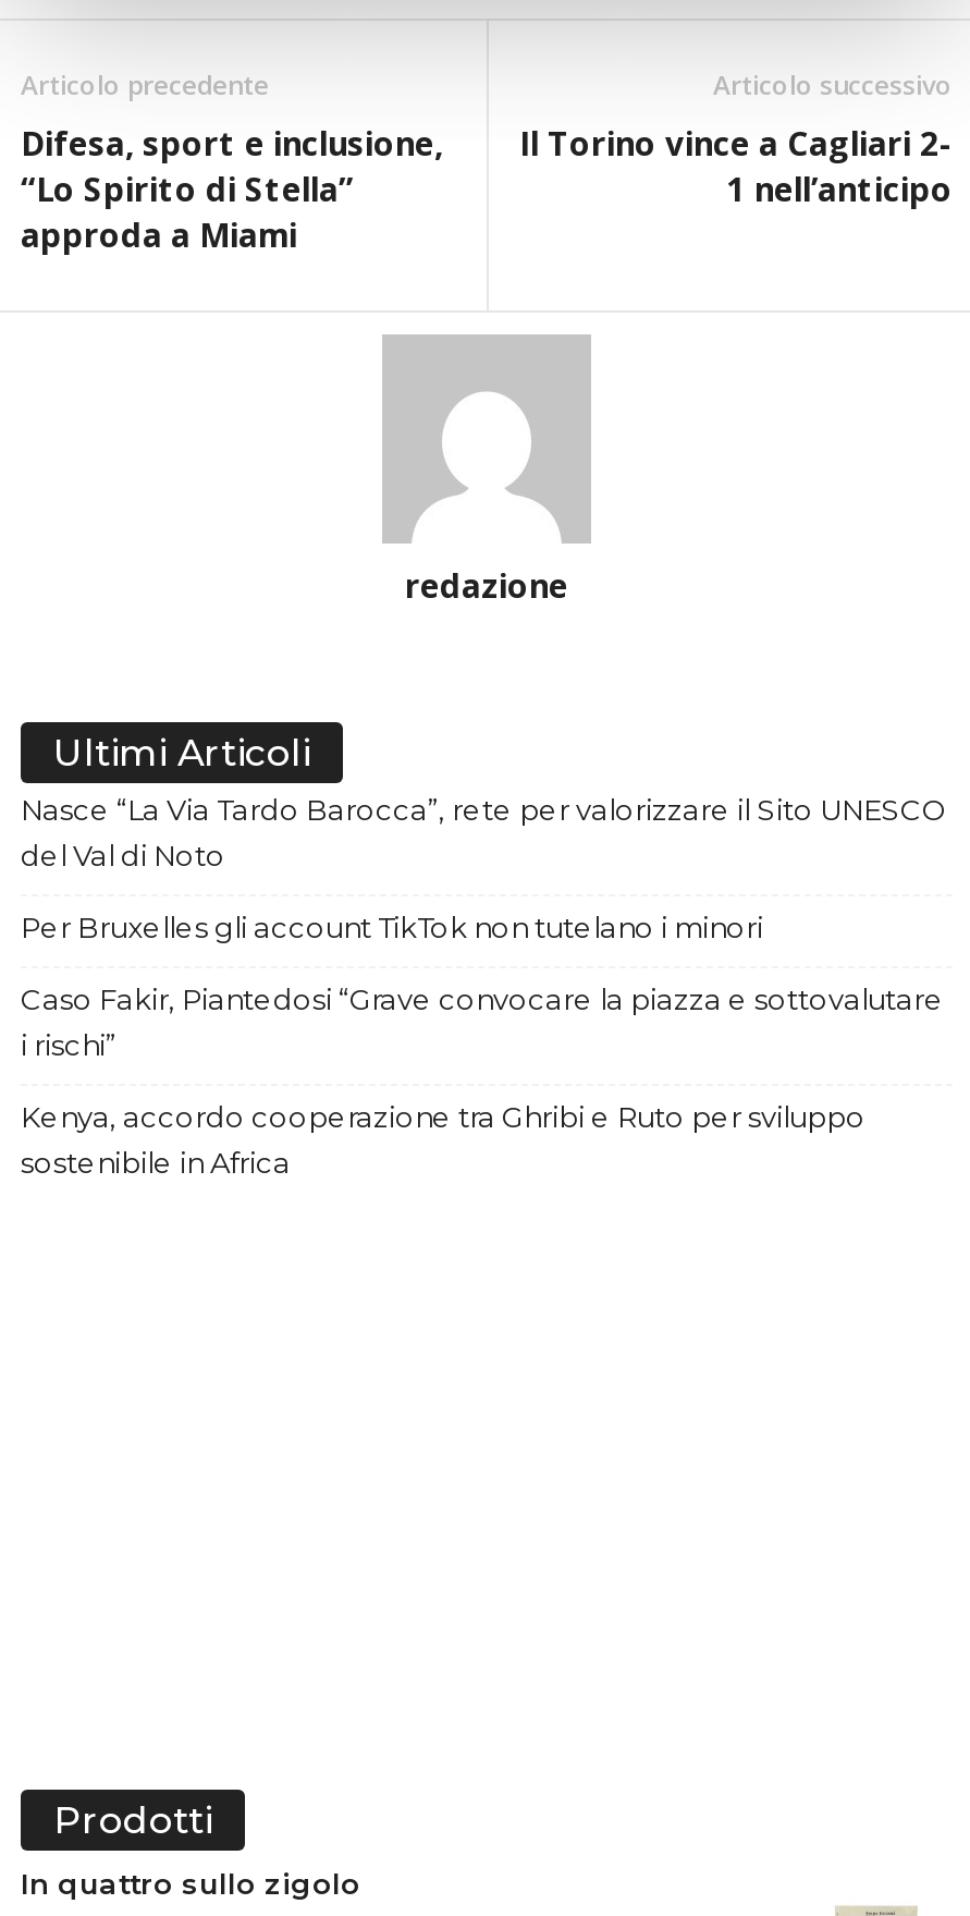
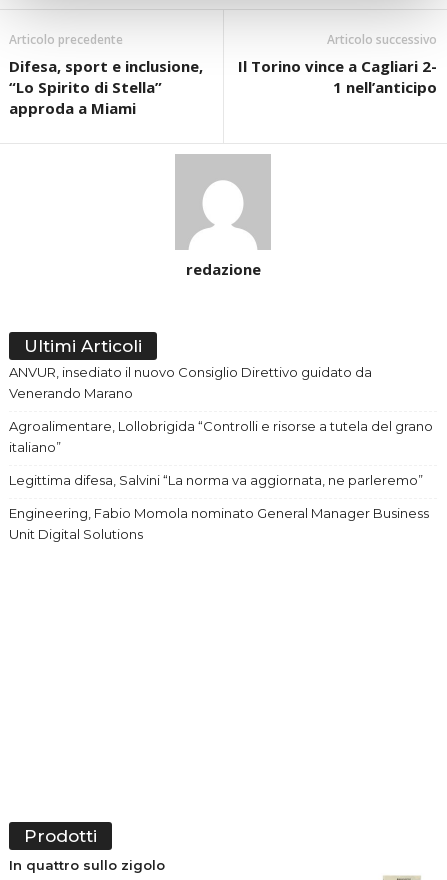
- Nasce “La Via Tardo Barocca”, rete per valorizzare il Sito UNESCO
- del Val di Noto
+ ANVUR, insediato il nuovo Consiglio Direttivo guidato da
+ Venerando Marano

- Per Bruxelles gli account TikTok non tutelano i minori
+ Agroalimentare, Lollobrigida “Controlli e risorse a tutela del grano
+ italiano”

- Caso Fakir, Piantedosi “Grave convocare la piazza e sottovalutare
- i rischi”
+ Legittima difesa, Salvini “La norma va aggiornata, ne parleremo”

- Kenya, accordo cooperazione tra Ghribi e Ruto per sviluppo
- sostenibile in Africa
+ Engineering, Fabio Momola nominato General Manager Business
+ Unit Digital Solutions
